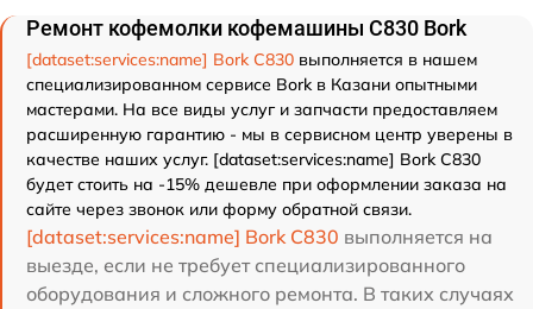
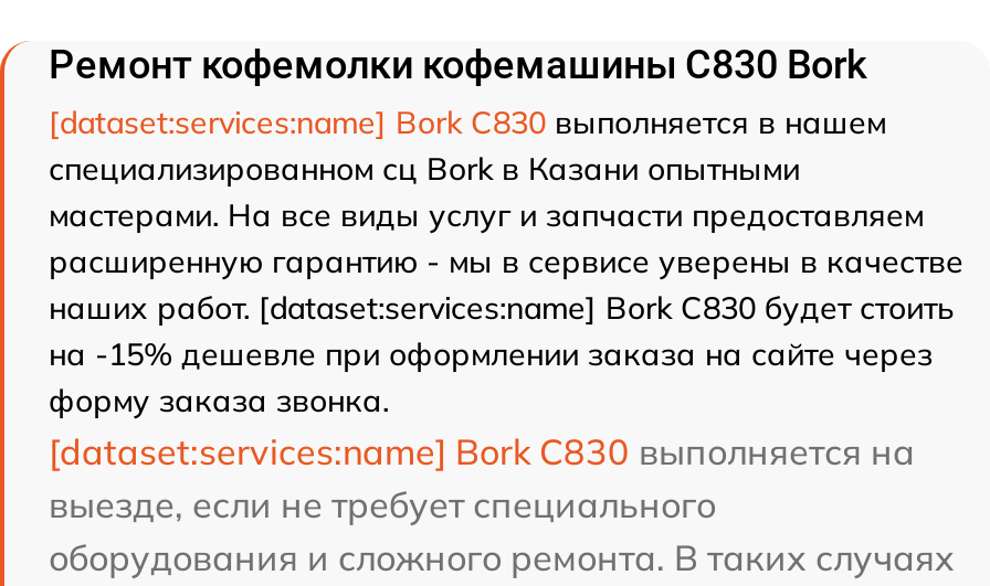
- специализированном сервисе Bork в Казани опытными
+ специализированном сц Bork в Казани опытными

- расширенную гарантию - мы в сервисном центр уверены в
- качестве наших услуг. [dataset:services:name] Bork C830
- будет стоить на -15% дешевле при оформлении заказа на
- сайте через звонок или форму обратной связи.
+ расширенную гарантию - мы в сервисе уверены в качестве
+ наших работ. [dataset:services:name] Bork C830 будет стоить
+ на -15% дешевле при оформлении заказа на сайте через
+ форму заказа звонка.

- выезде, если не требует специализированного
+ выезде, если не требует специального
